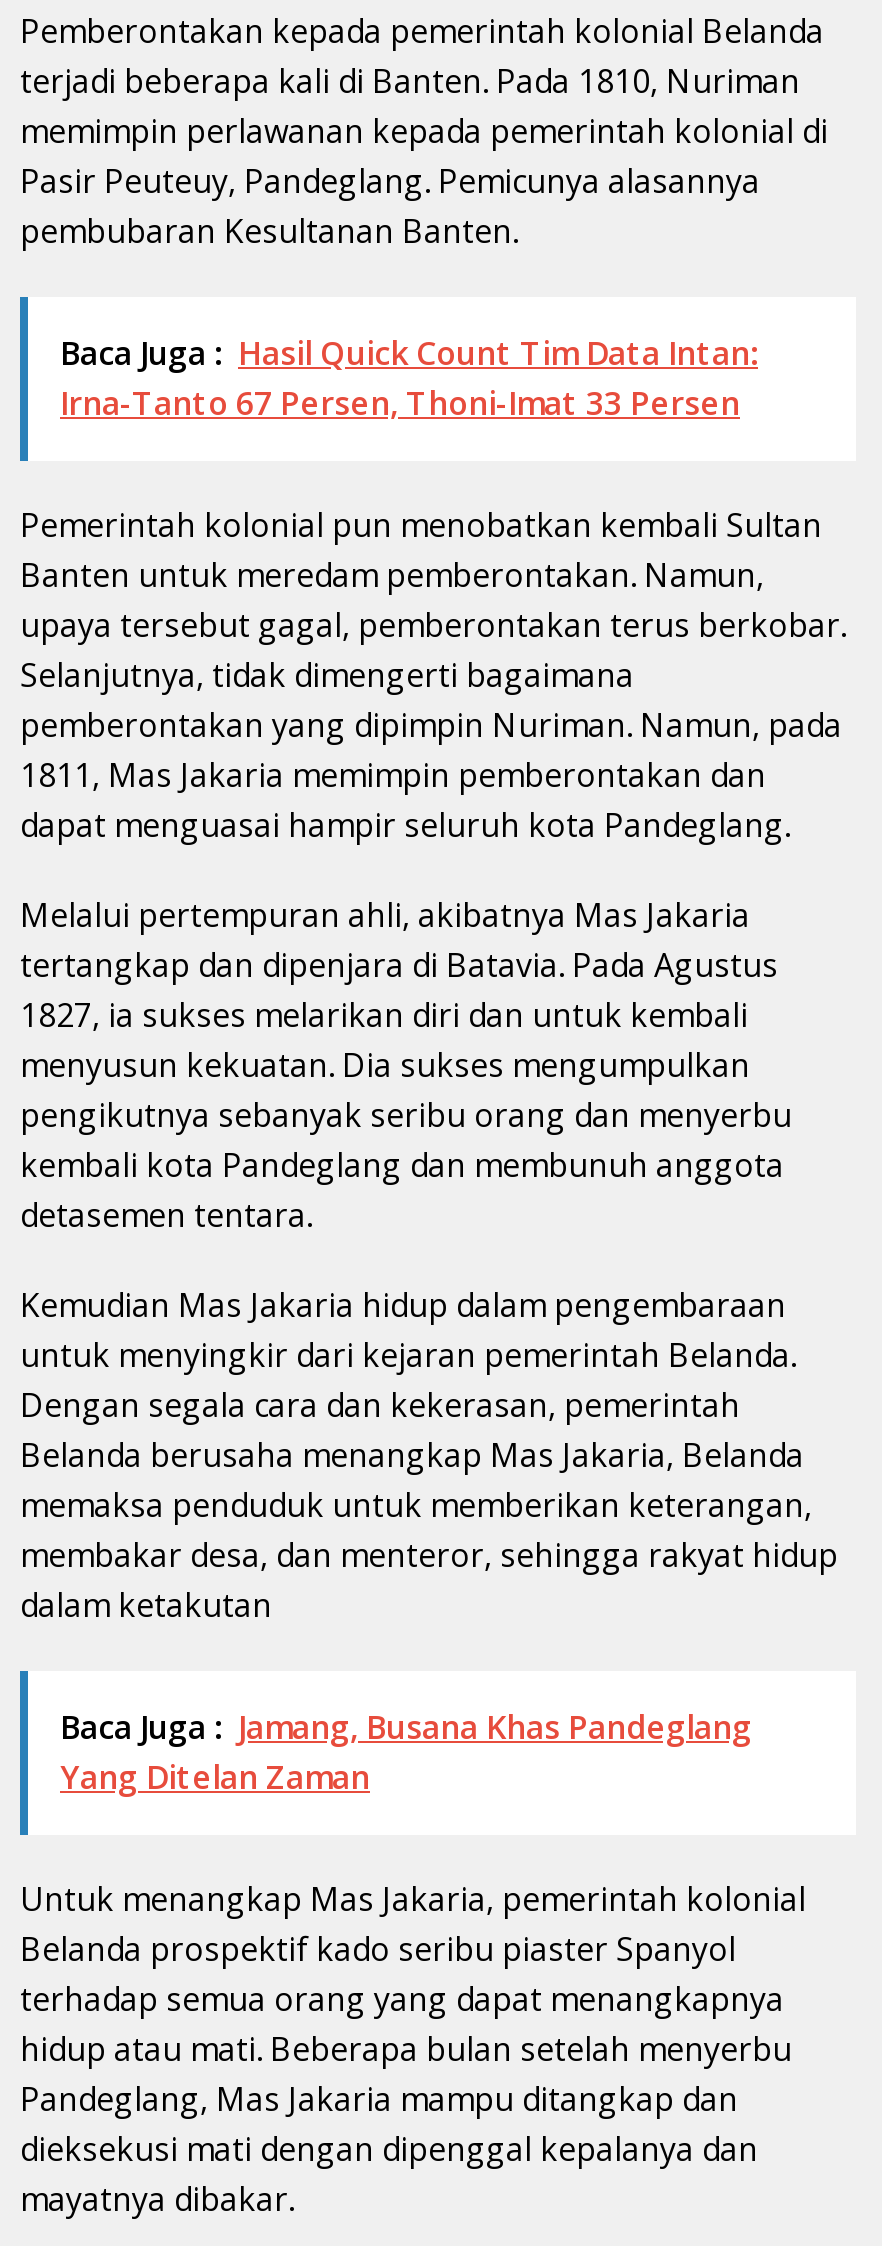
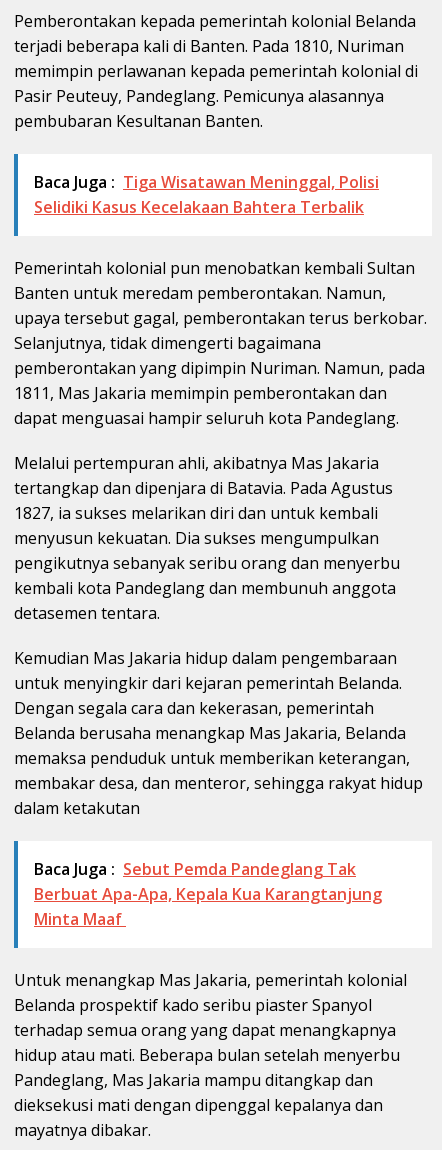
- Baca Juga : Hasil Quick Count Tim Data Intan:
- Irna-Tanto 67 Persen, Thoni-Imat 33 Persen
+ Baca Juga : Tiga Wisatawan Meninggal, Polisi
+ Selidiki Kasus Kecelakaan Bahtera Terbalik

- Baca Juga : Jamang, Busana Khas Pandeglang
- Yang Ditelan Zaman
+ Baca Juga : Sebut Pemda Pandeglang Tak
+ Berbuat Apa-Apa, Kepala Kua Karangtanjung
+ Minta Maaf
